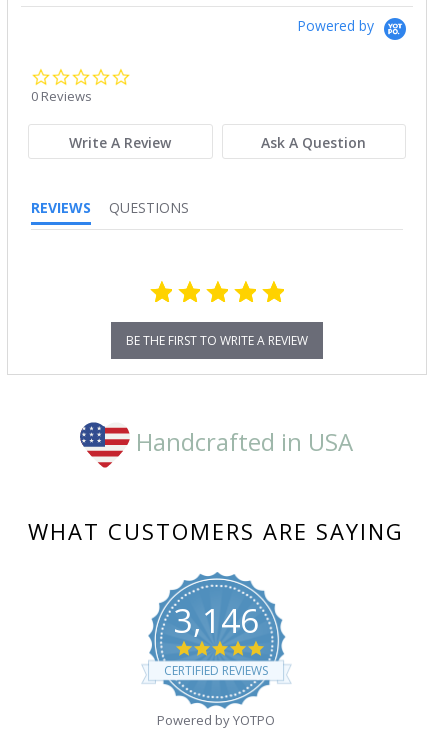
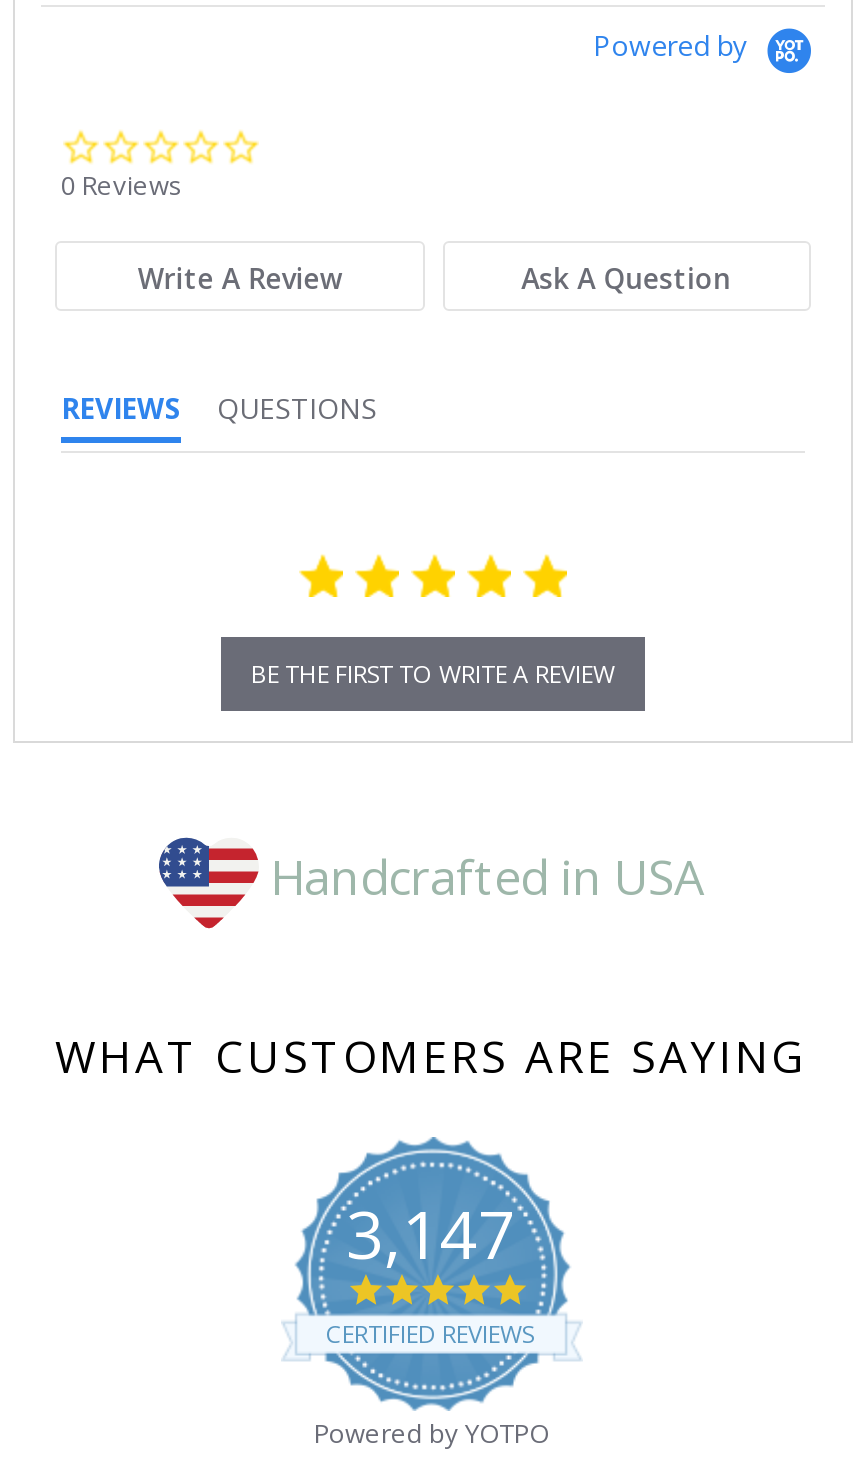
- 3,146
+ 3,147
